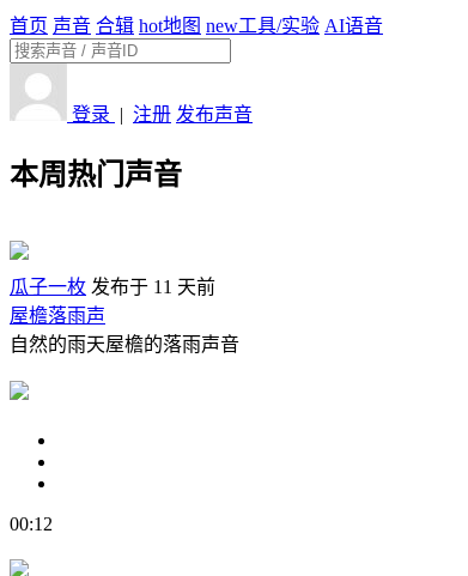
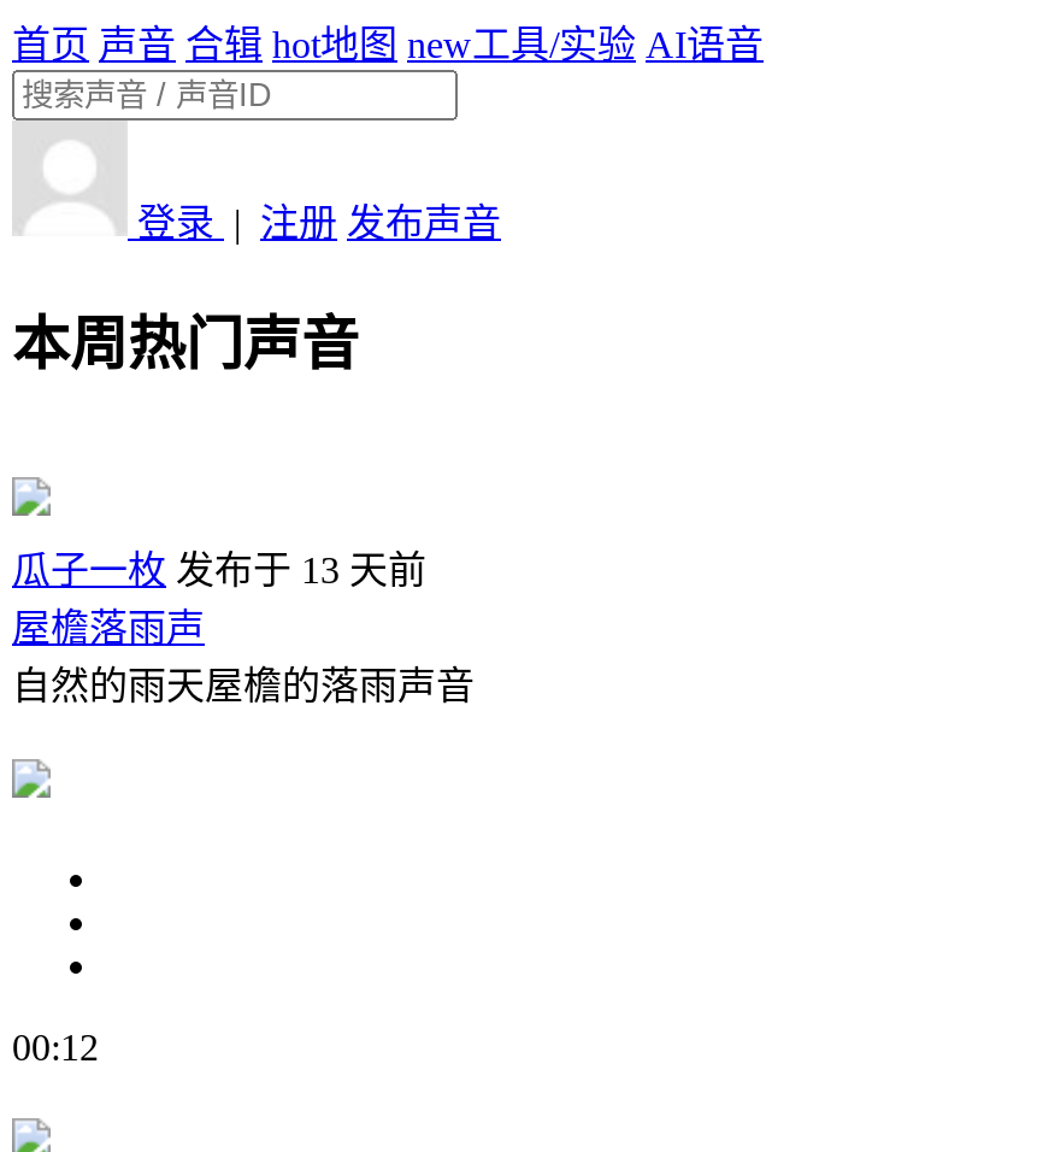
- 瓜子一枚发布于 11 天前
+ 瓜子一枚发布于 13 天前
